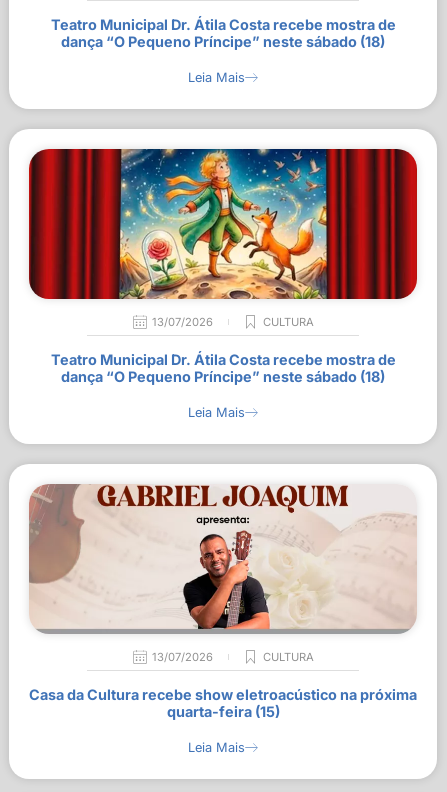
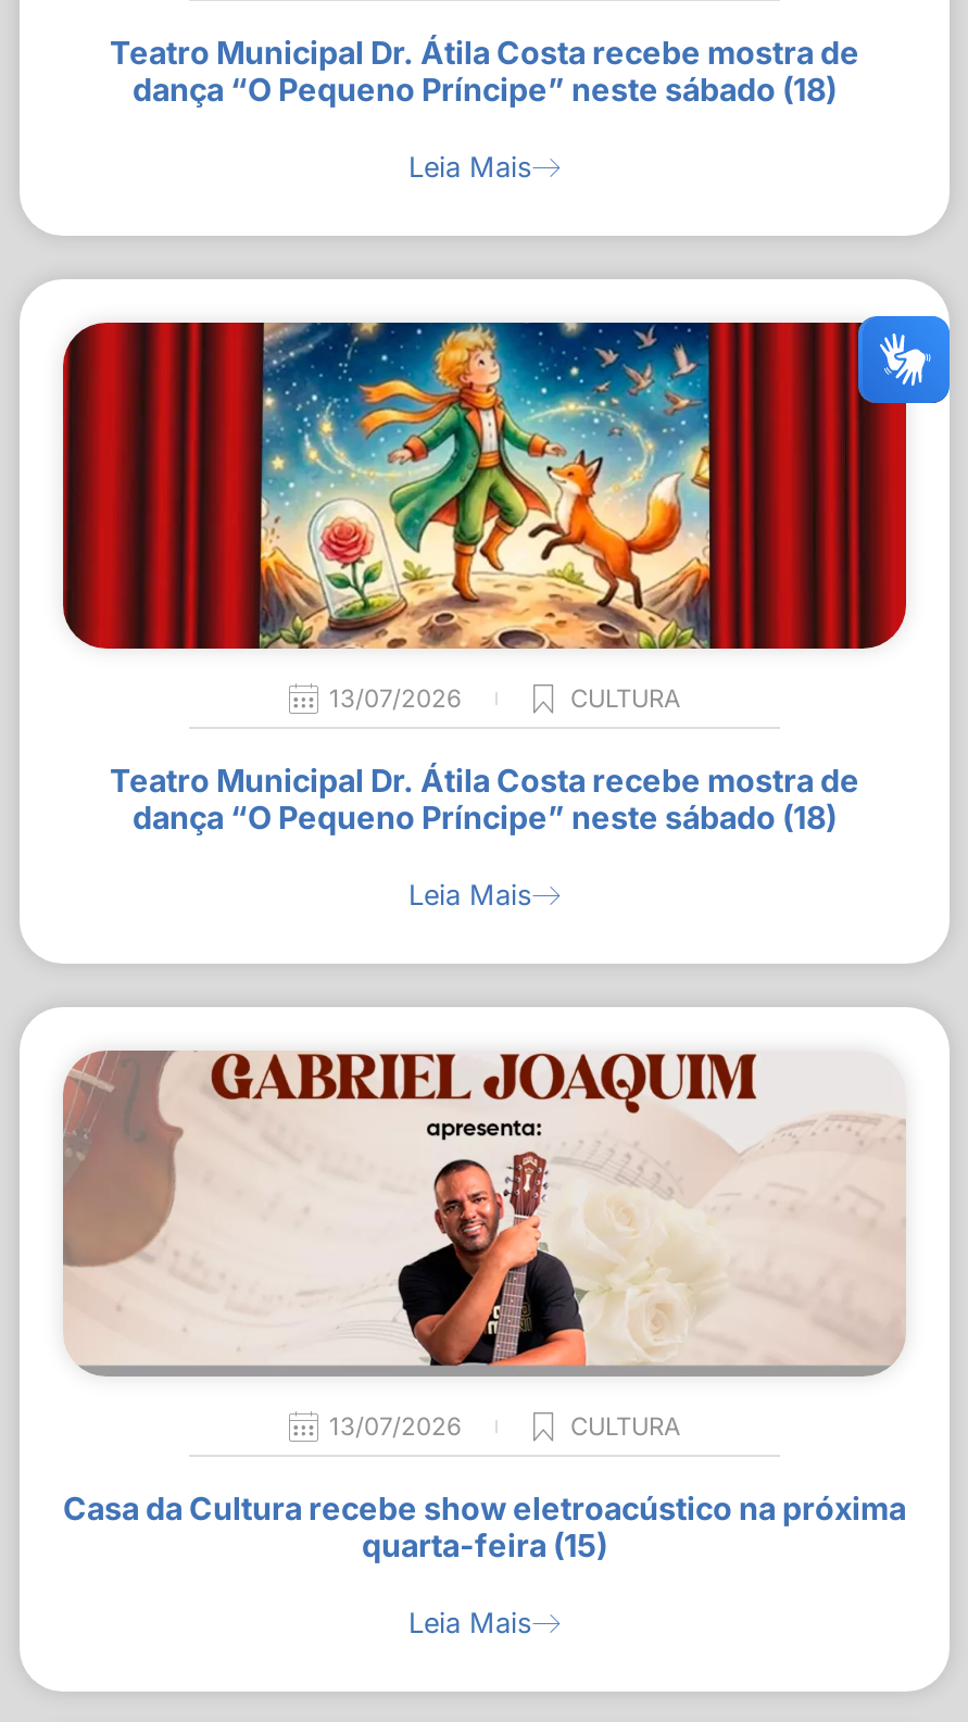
- [image]
+ [image]
